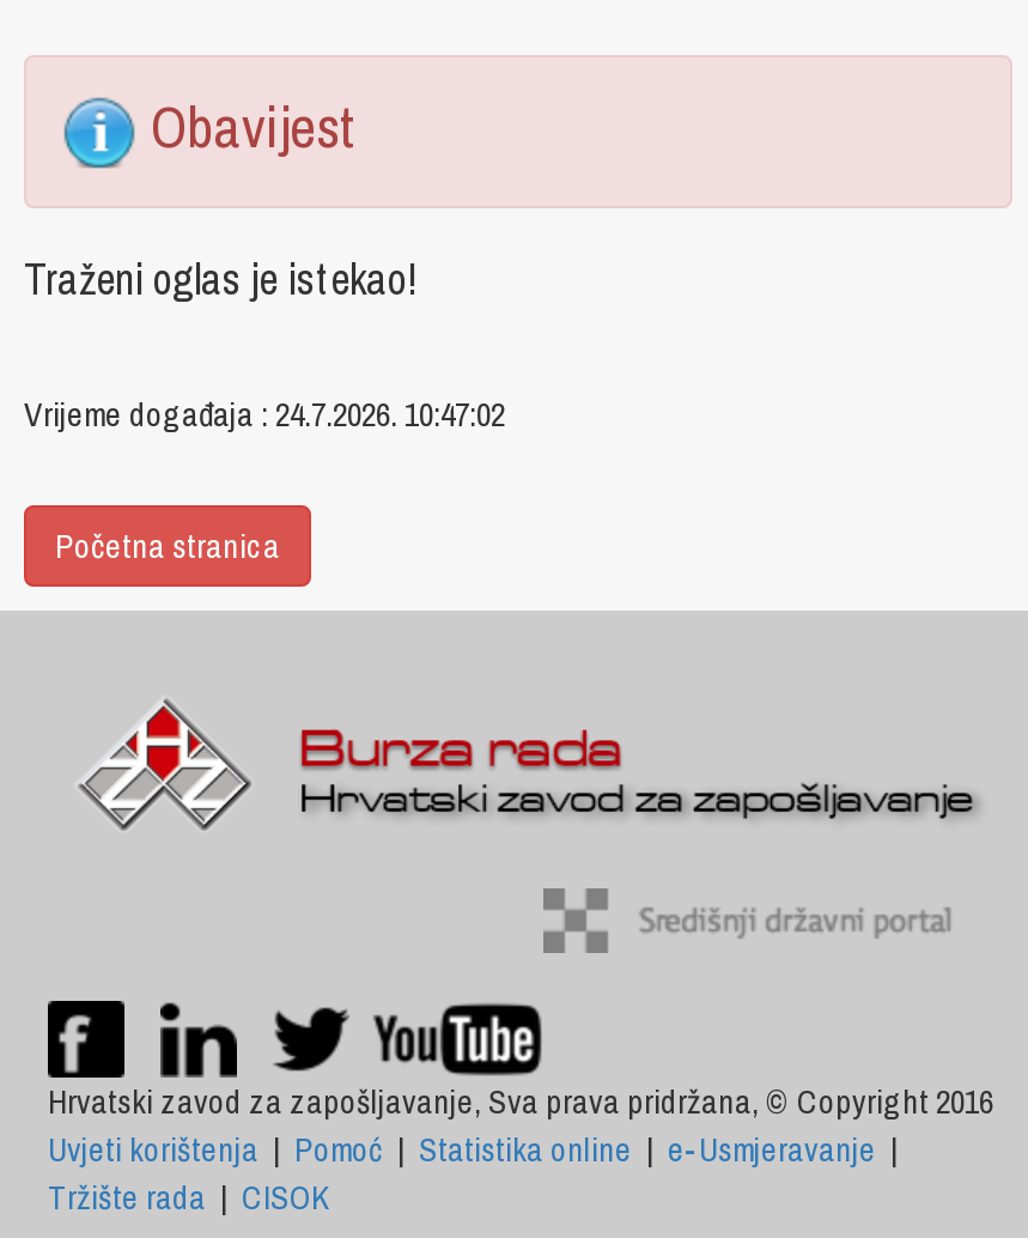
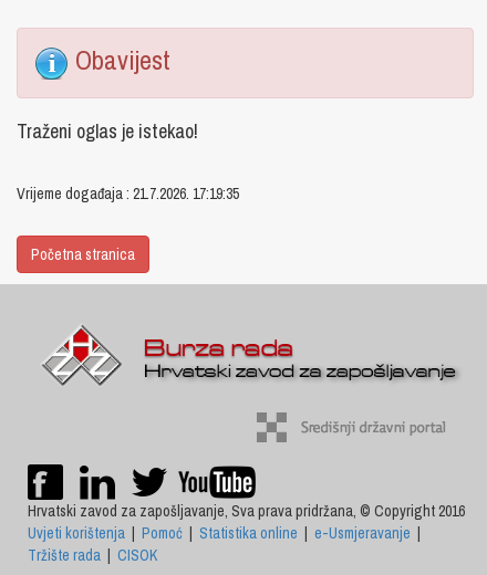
- Vrijeme događaja : 24.7.2026. 10:47:02
+ Vrijeme događaja : 21.7.2026. 17:19:35
